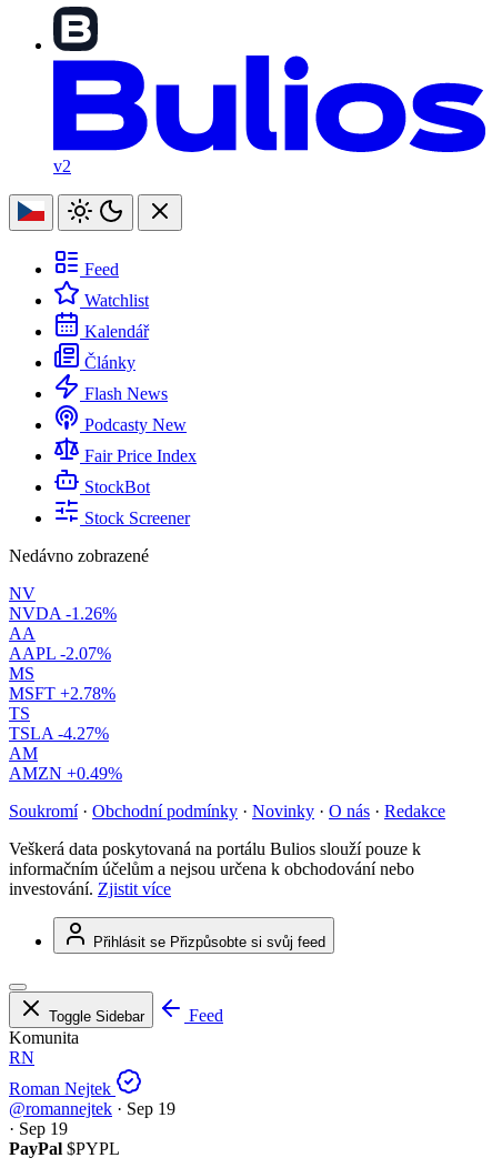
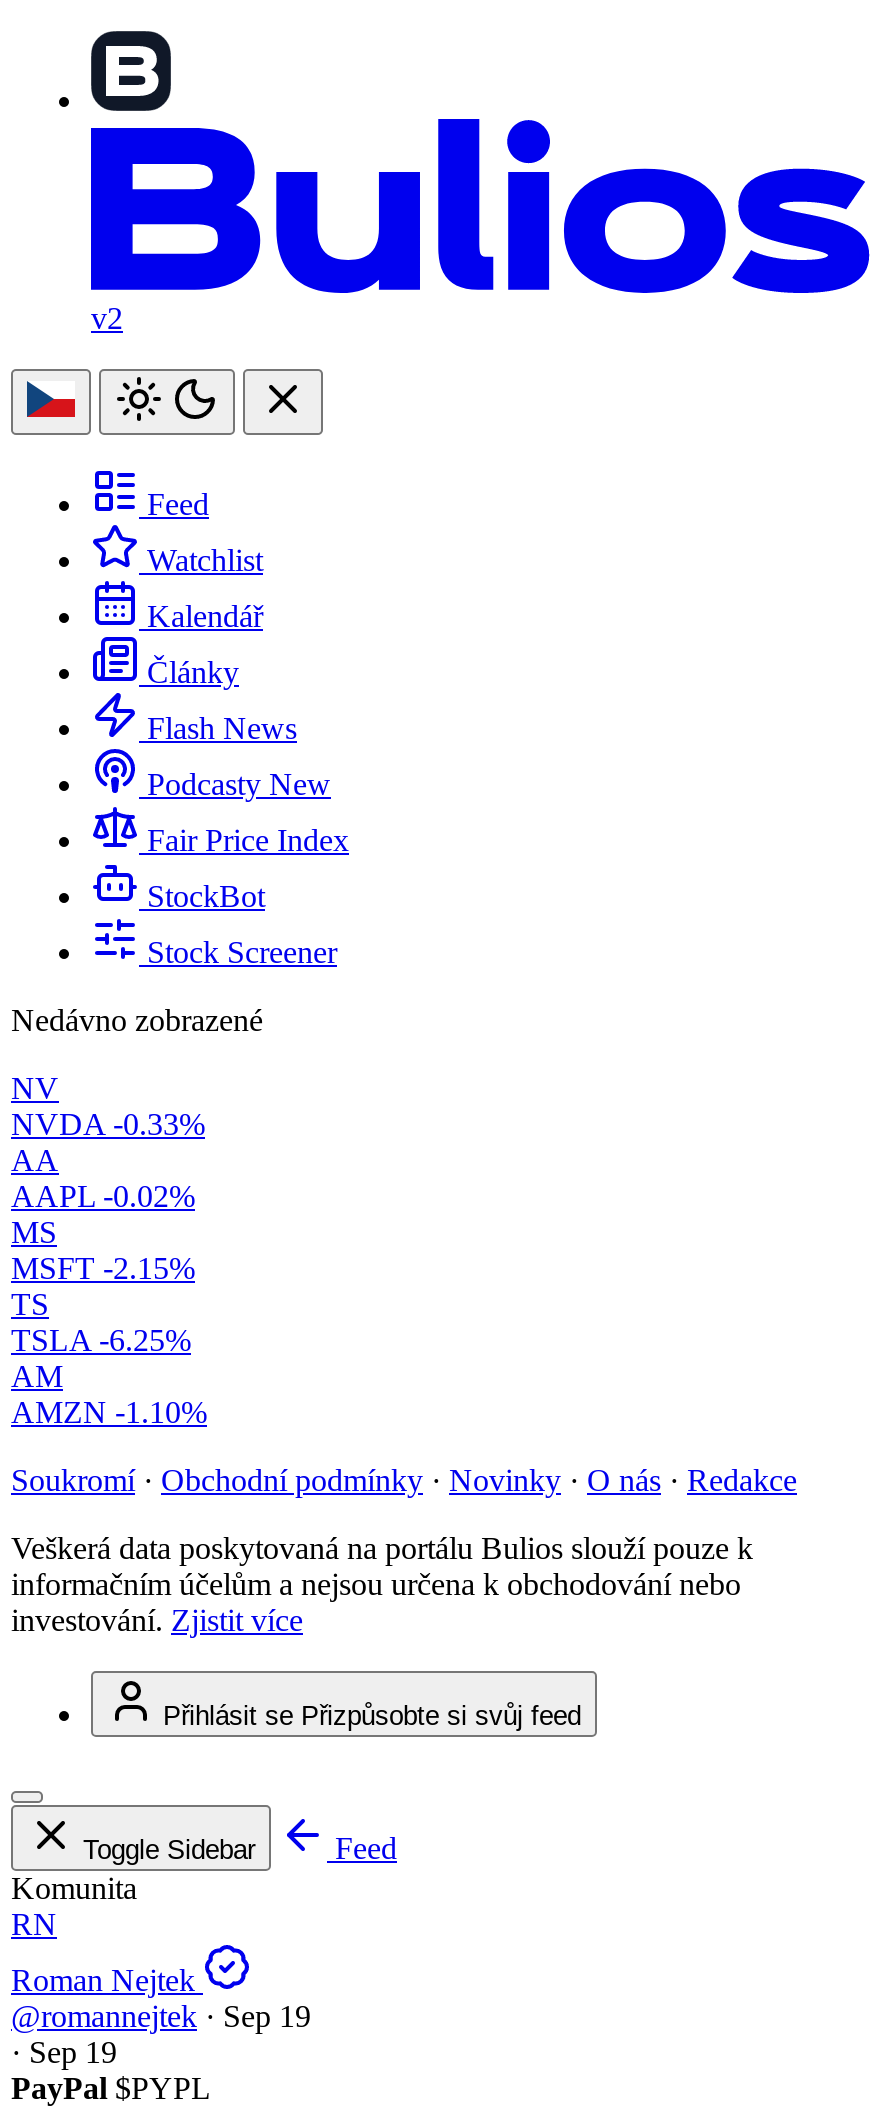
- NVDA -1.26%
+ NVDA -0.33%

- AAPL -2.07%
+ AAPL -0.02%

- MSFT +2.78%
+ MSFT -2.15%

- TSLA -4.27%
+ TSLA -6.25%

- AMZN +0.49%
+ AMZN -1.10%
